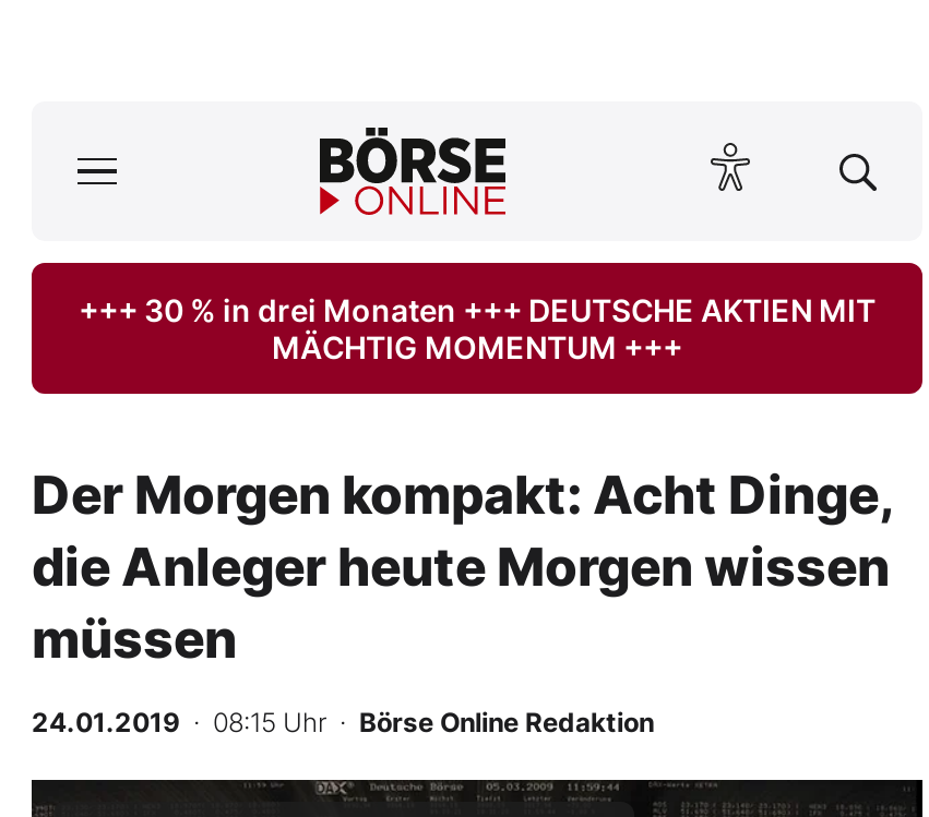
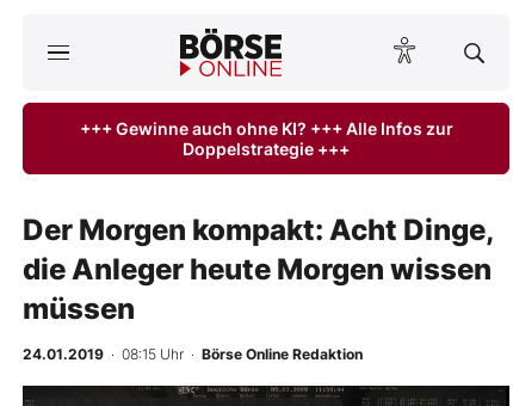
- +++ 30 % in drei Monaten +++ DEUTSCHE AKTIEN MIT
- MÄCHTIG MOMENTUM +++
+ +++ Gewinne auch ohne KI? +++ Alle Infos zur
+ Doppelstrategie +++
